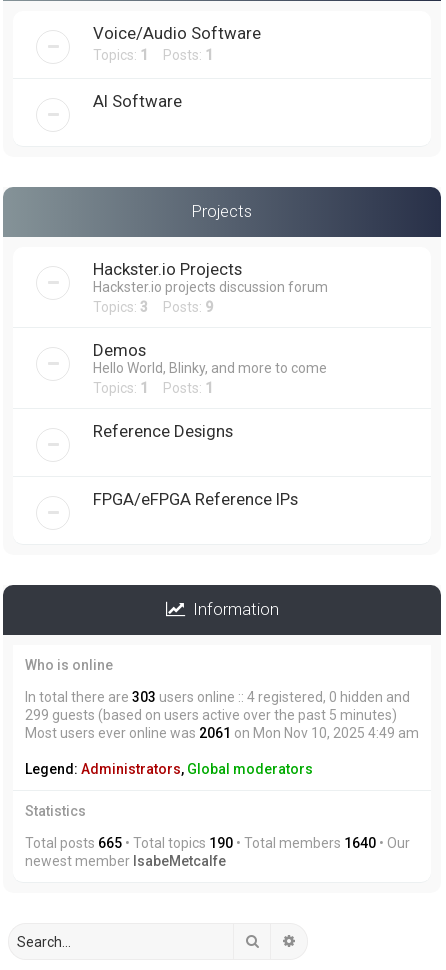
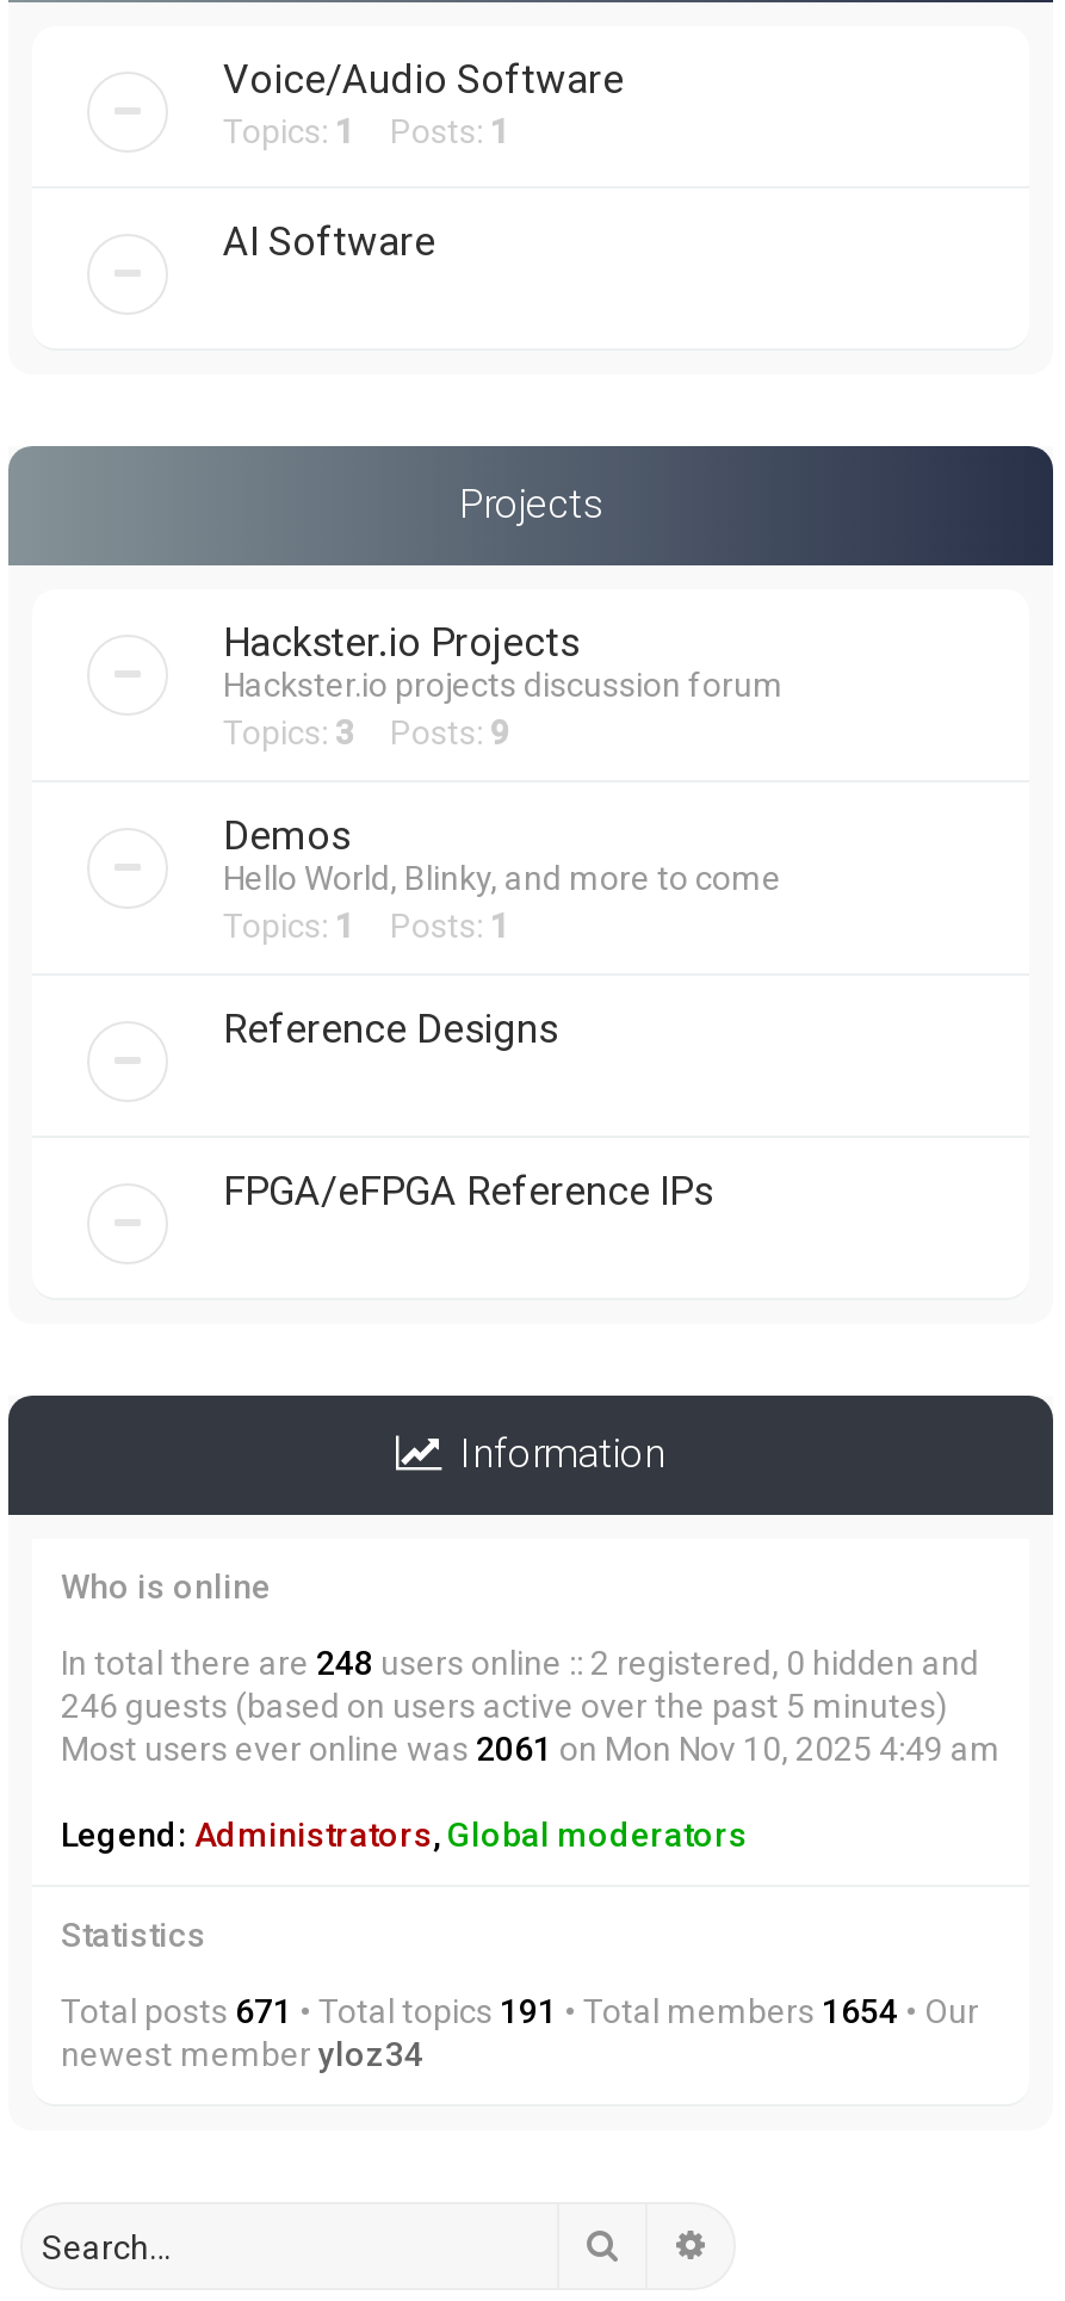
- In total there are 303 users online :: 4 registered, 0 hidden and
+ In total there are 248 users online :: 2 registered, 0 hidden and

- 299 guests (based on users active over the past 5 minutes)
+ 246 guests (based on users active over the past 5 minutes)

- Total posts 665 • Total topics 190 • Total members 1640 • Our
+ Total posts 671 • Total topics 191 • Total members 1654 • Our

- newest member IsabeMetcalfe
+ newest member yloz34
